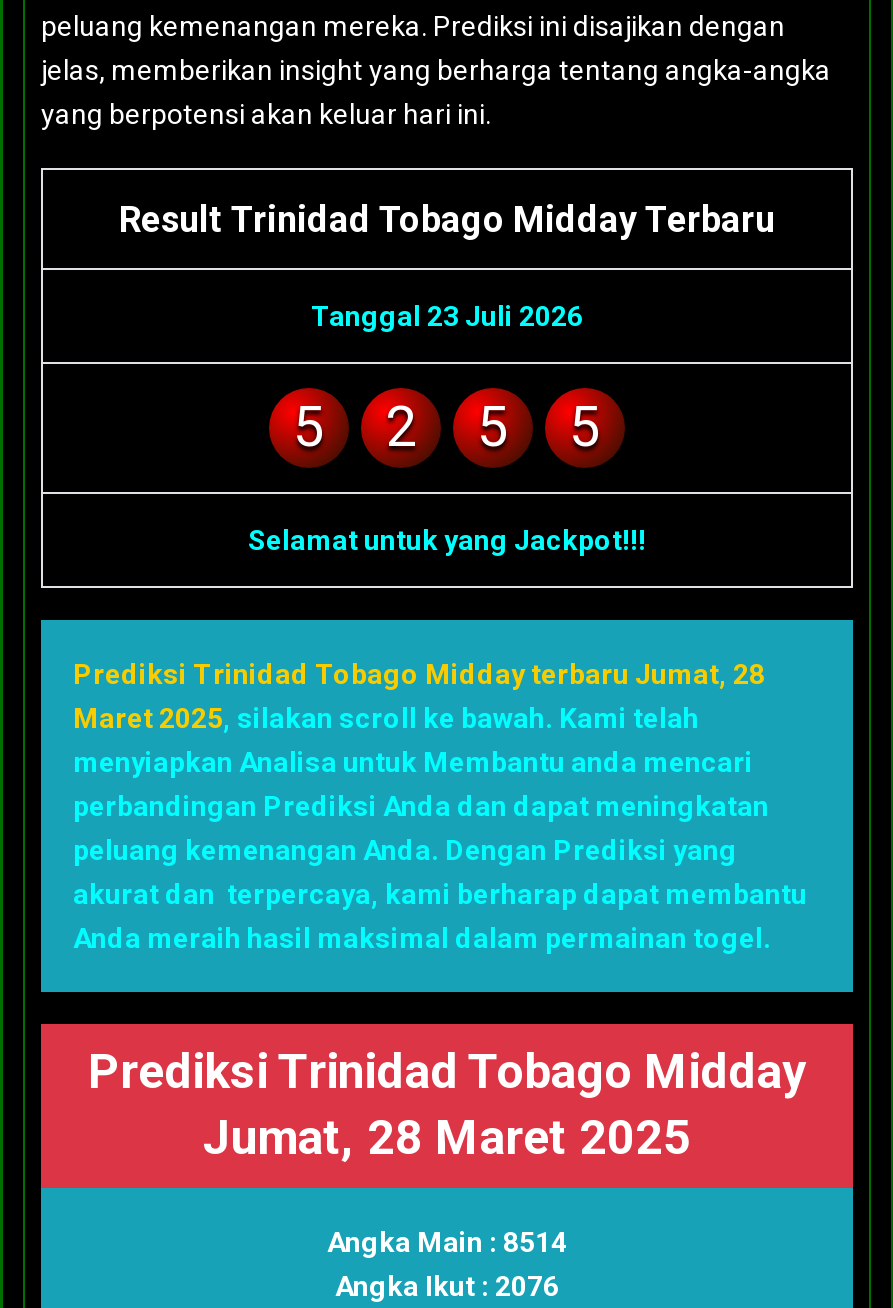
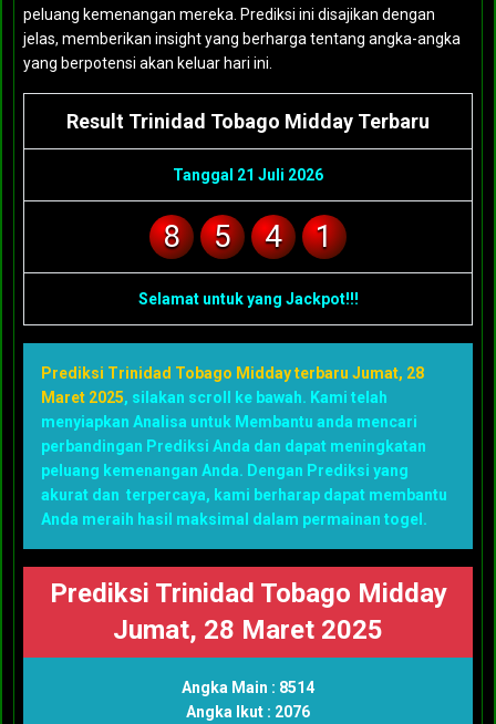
- Tanggal 23 Juli 2026
+ Tanggal 21 Juli 2026
+ 8

- 2
- 5
- 5
+ 4
+ 1
